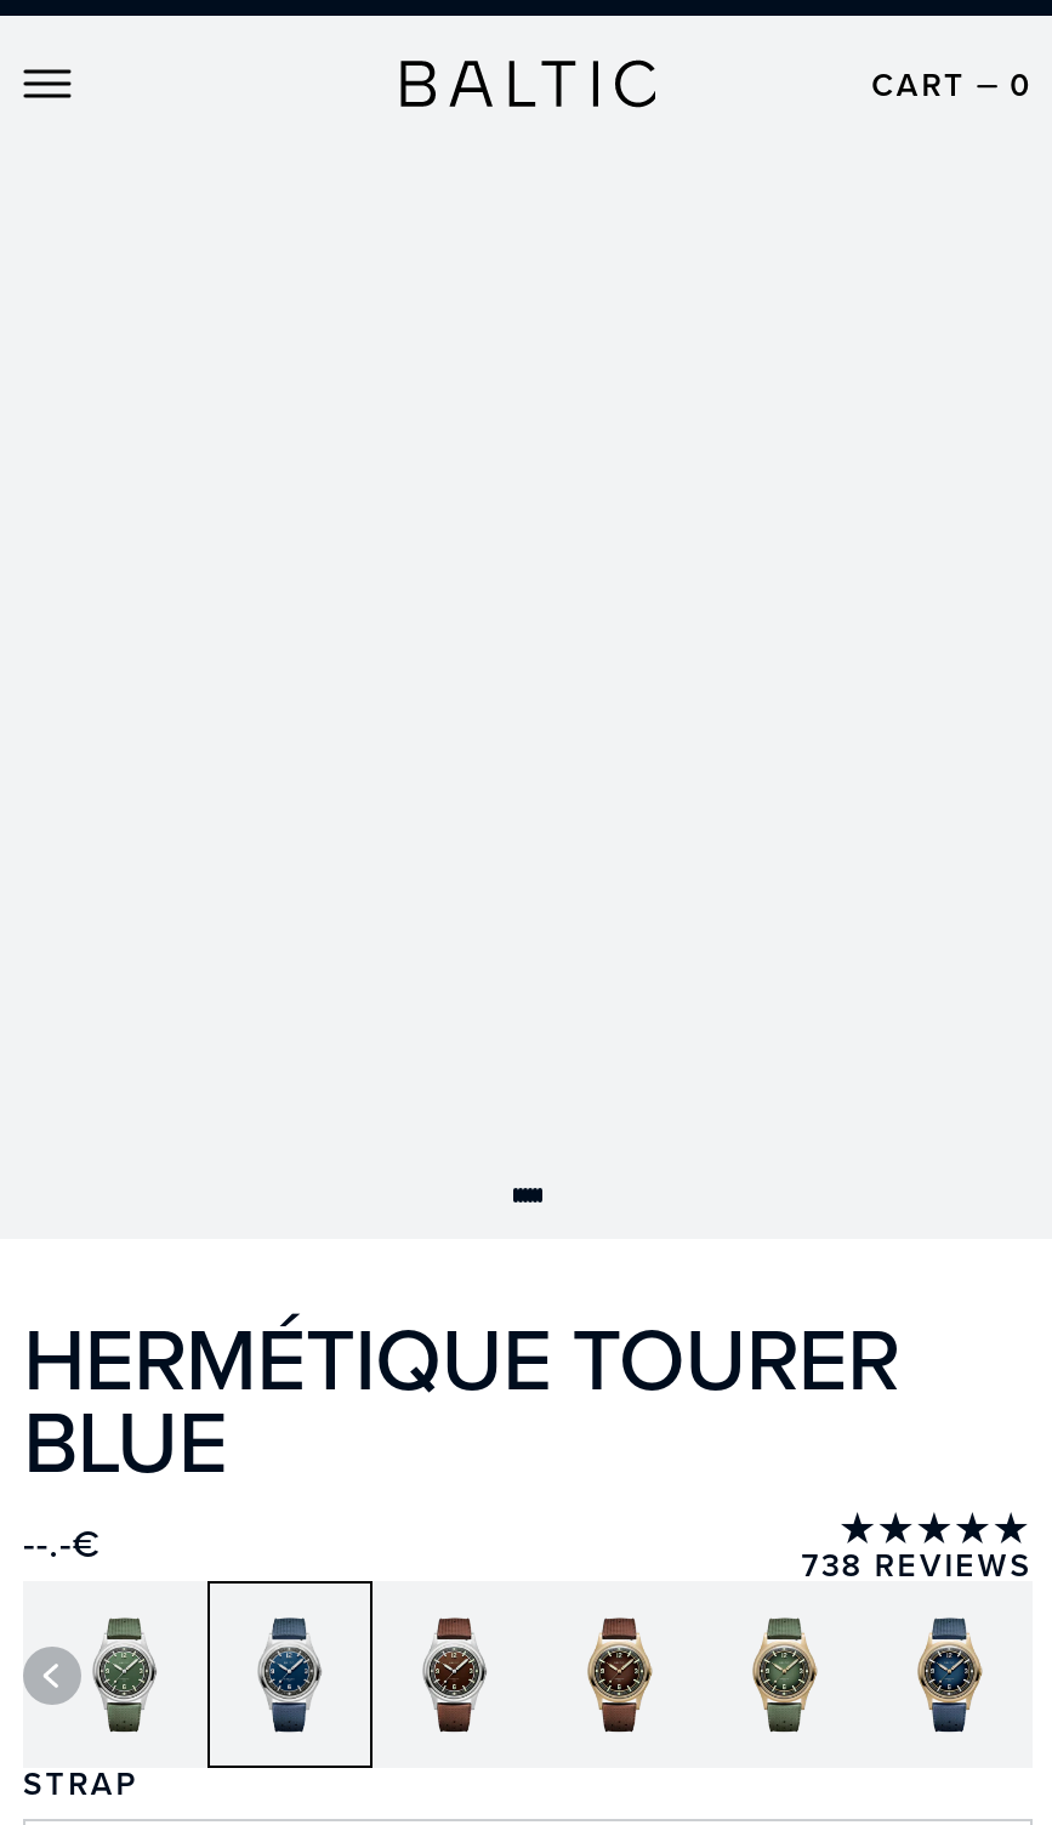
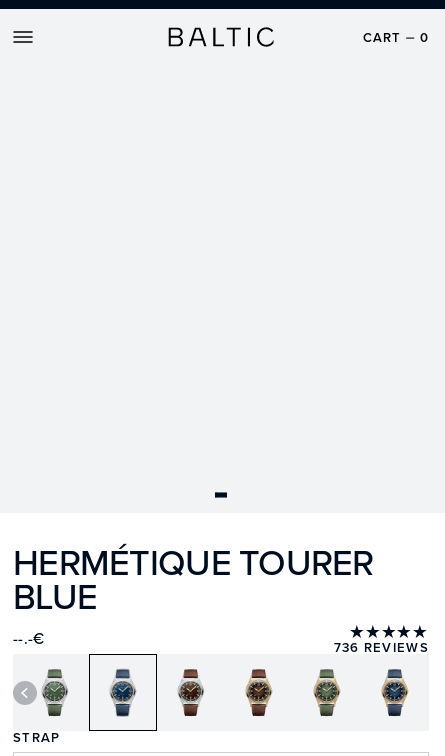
- 738 REVIEWS
+ 736 REVIEWS
